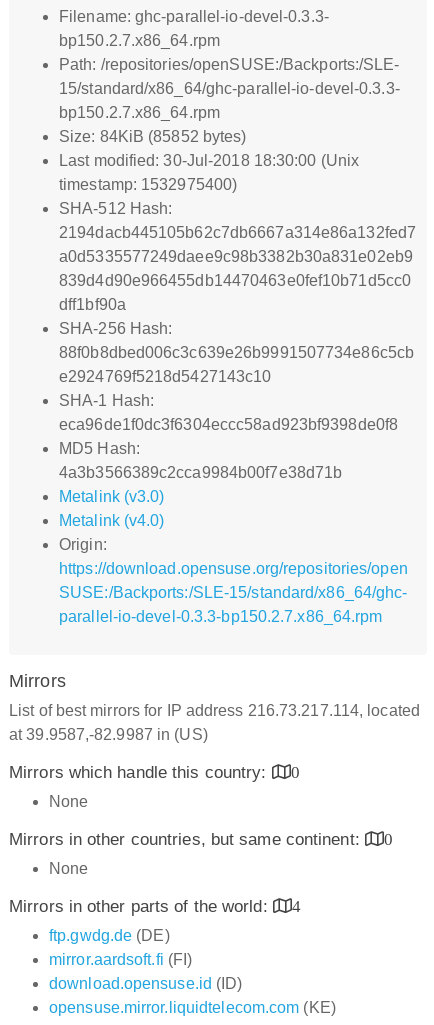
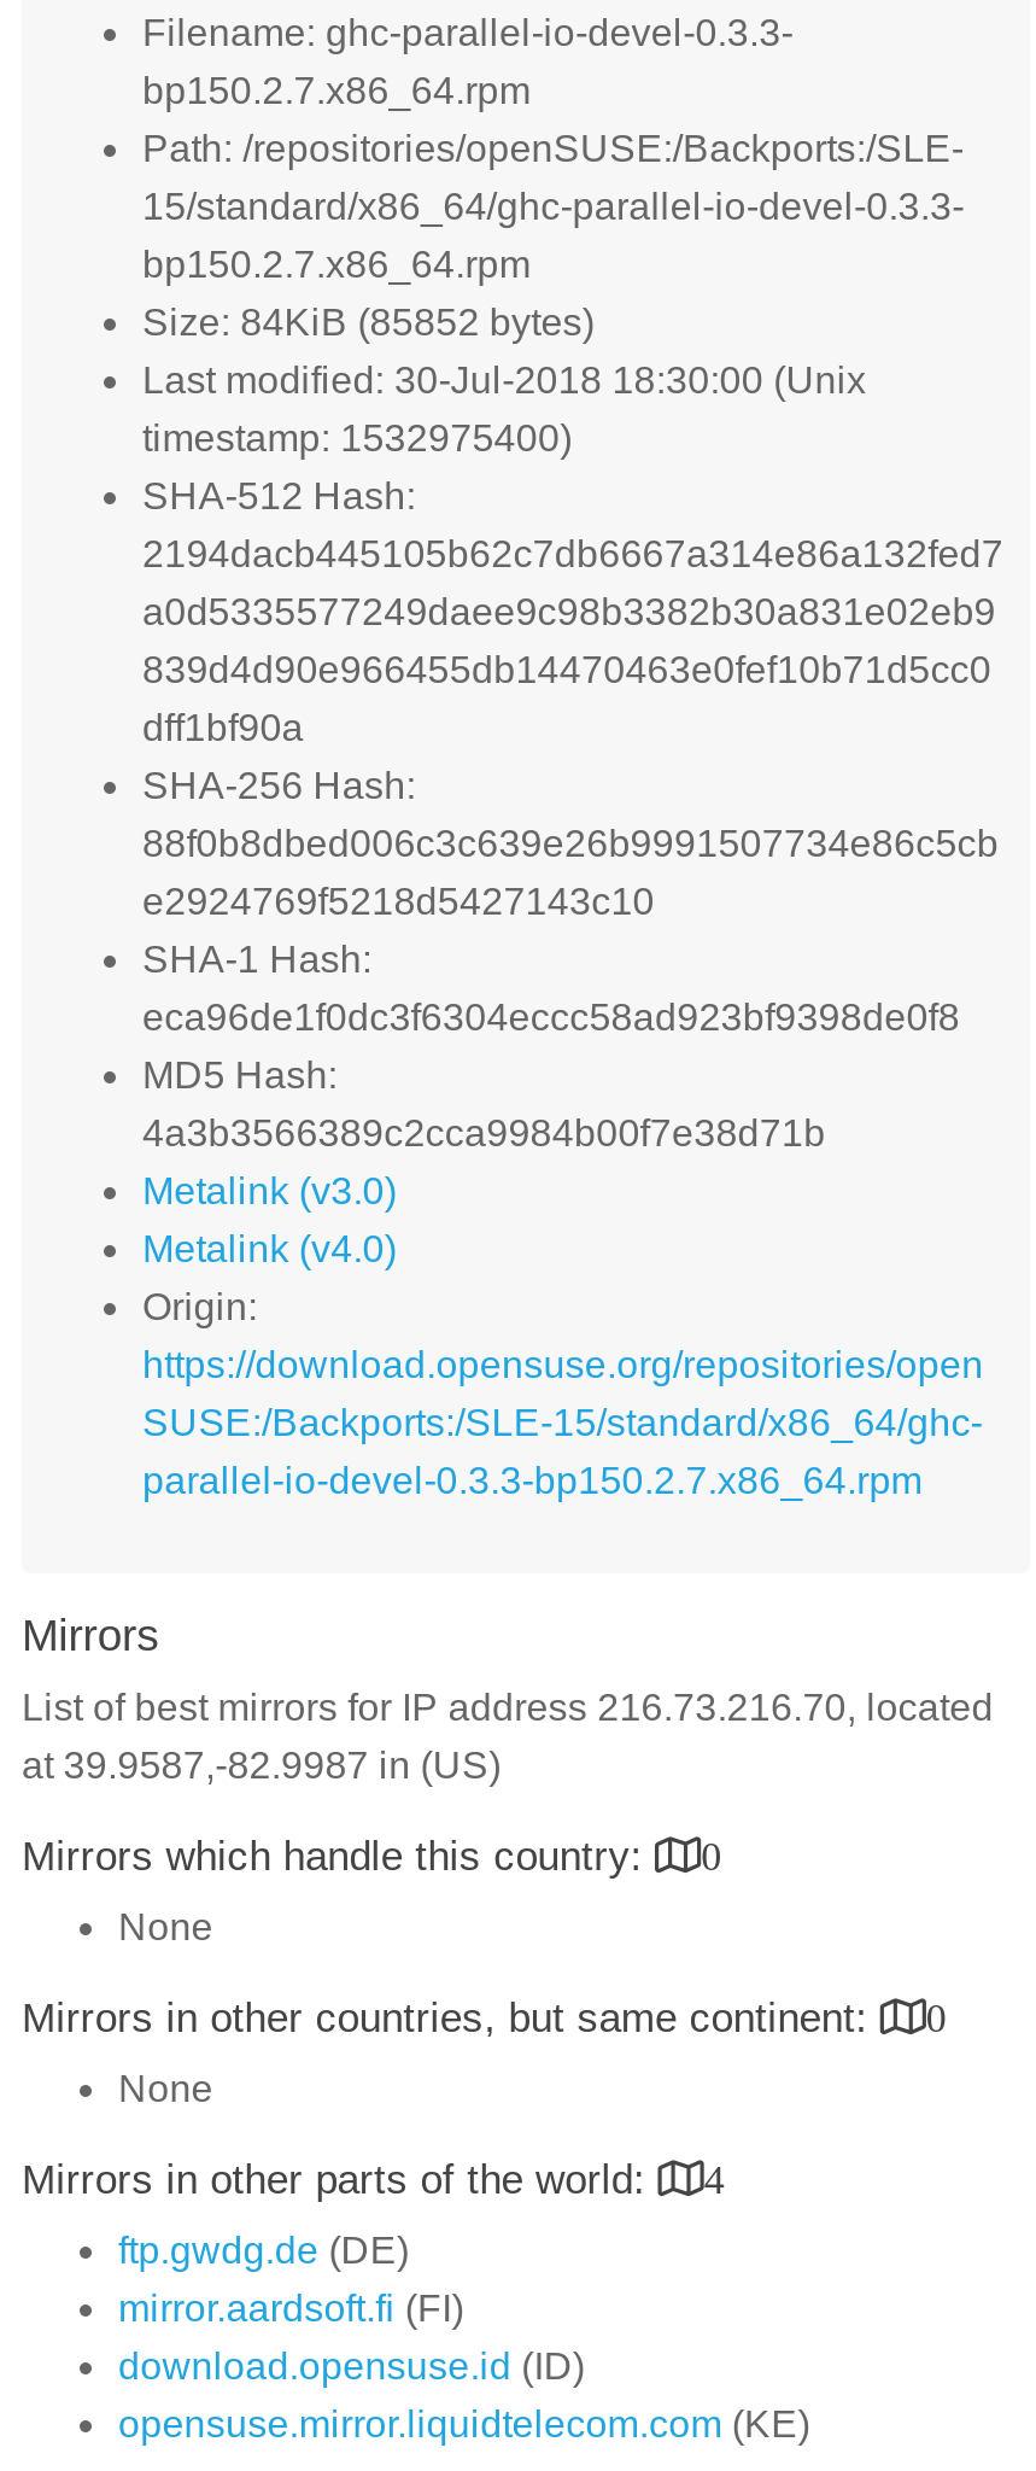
- List of best mirrors for IP address 216.73.217.114, located
+ List of best mirrors for IP address 216.73.216.70, located
